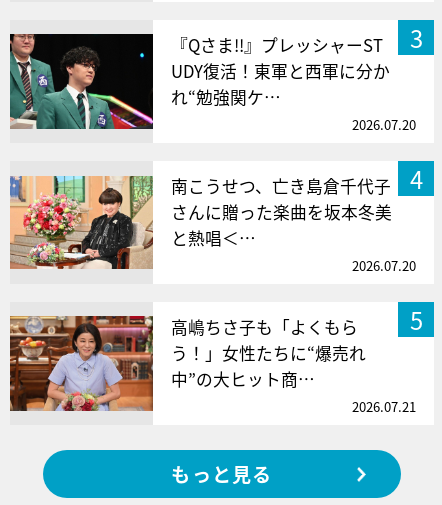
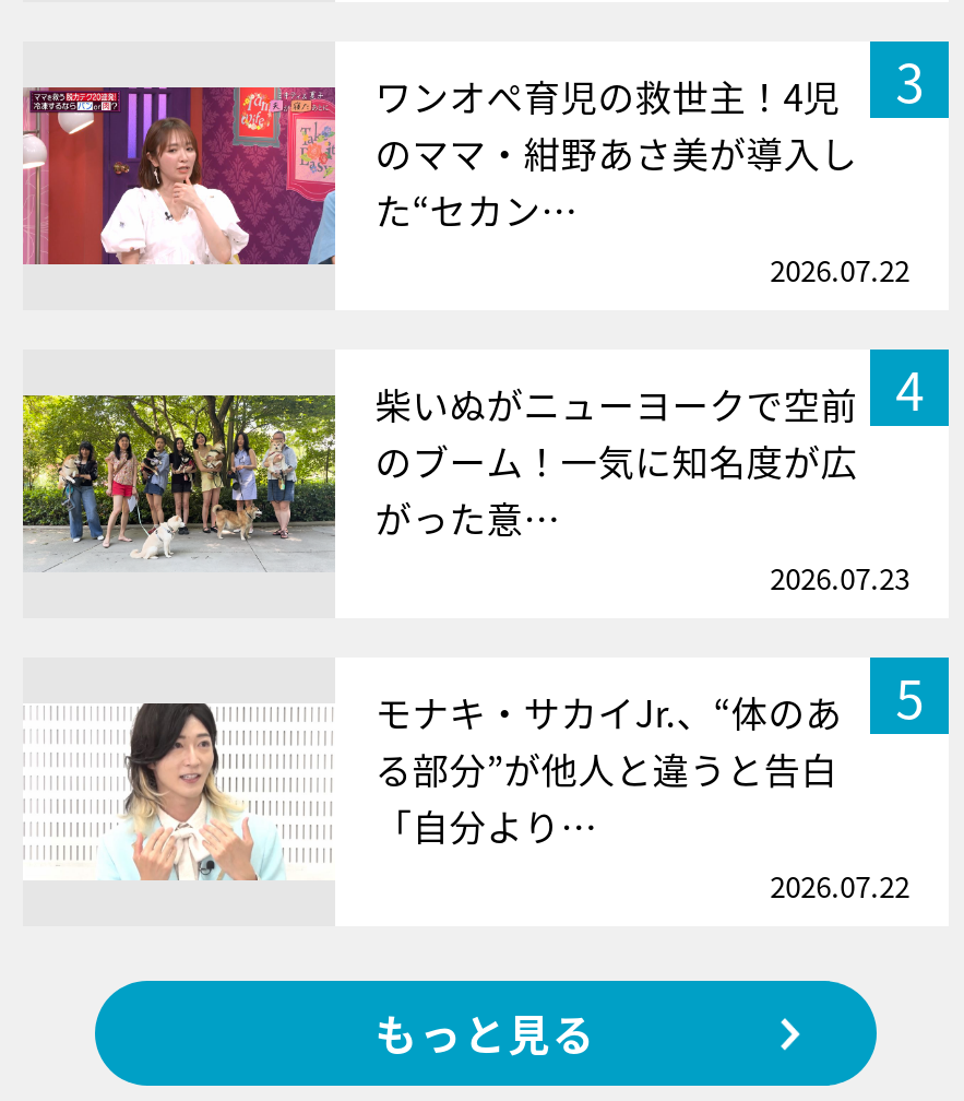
- [image]
- 『Qさま!!』プレッシャーST
- UDY復活！東軍と西軍に分か
- れ“勉強関ケ…
- 2026.07.20
+ [image]
+ ワンオぺ育児の救世主！4児
+ のママ・紺野あさ美が導入し
+ た“セカン…
+ 2026.07.22

- [image]
- 南こうせつ、亡き島倉千代子
- さんに贈った楽曲を坂本冬美
- と熱唱＜…
- 2026.07.20
+ [image]
+ 柴いぬがニューヨークで空前
+ のブーム！一気に知名度が広
+ がった意…
+ 2026.07.23

- [image]
- 高嶋ちさ子も「よくもら
- う！」女性たちに“爆売れ
- 中”の大ヒット商…
- 2026.07.21
+ [image]
+ モナキ・サカイJr.、“体のあ
+ る部分”が他人と違うと告白
+ 「自分より…
+ 2026.07.22
